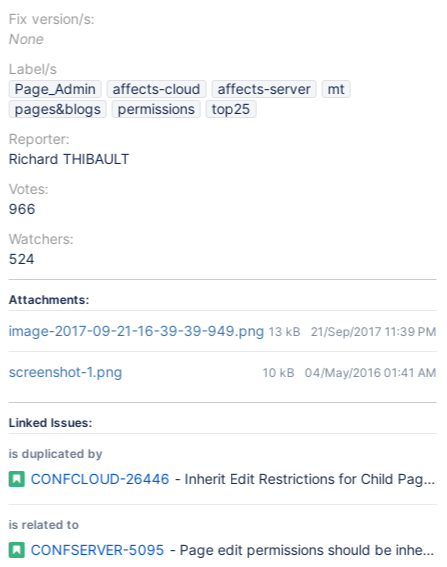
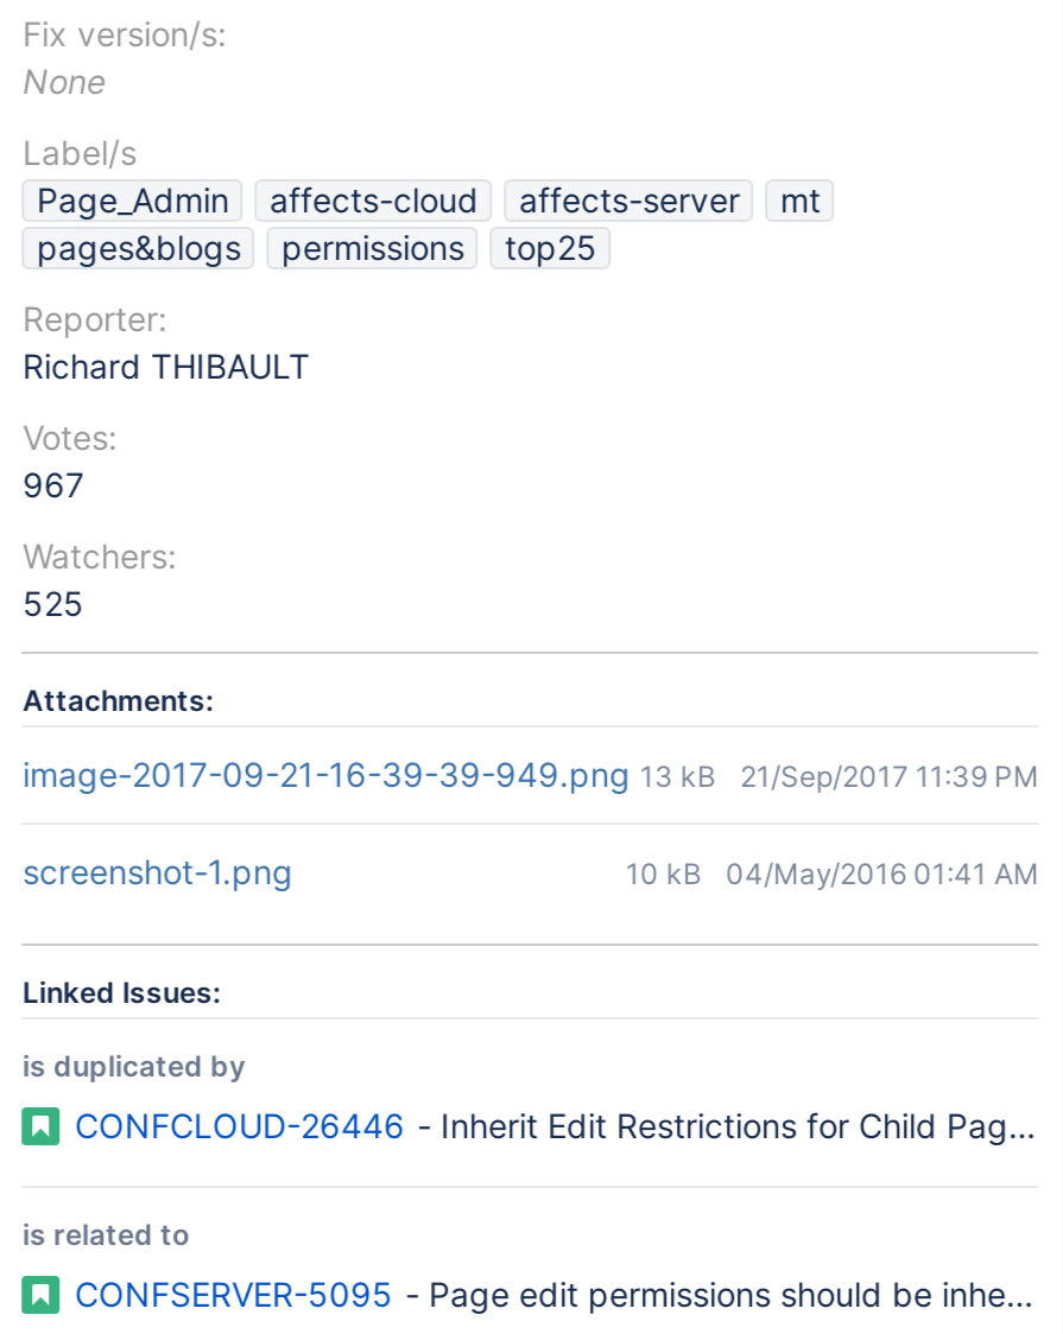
- 966
+ 967

- 524
+ 525
